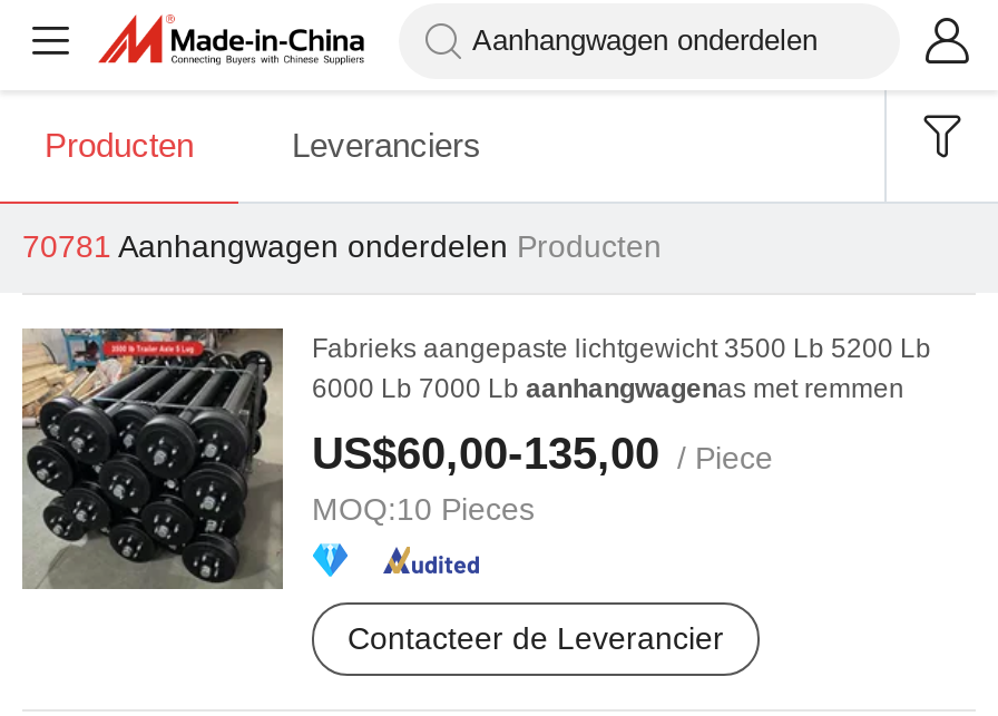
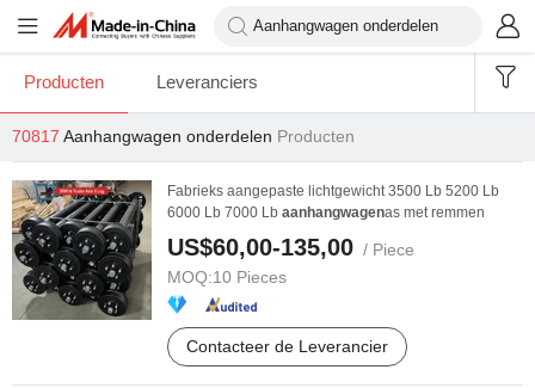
- 70781 Aanhangwagen onderdelen Producten
+ 70817 Aanhangwagen onderdelen Producten
